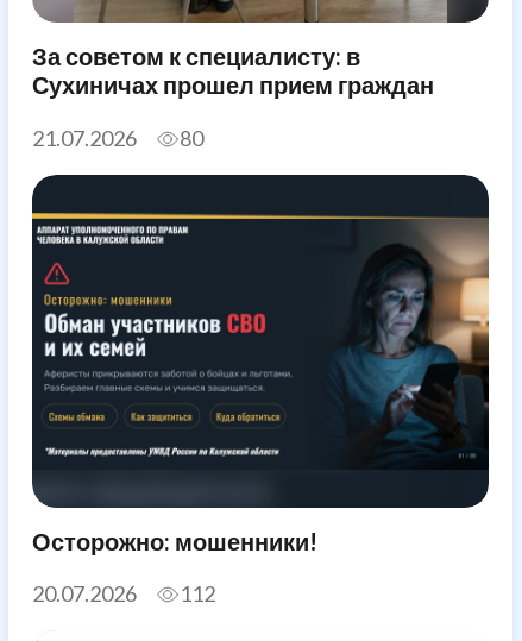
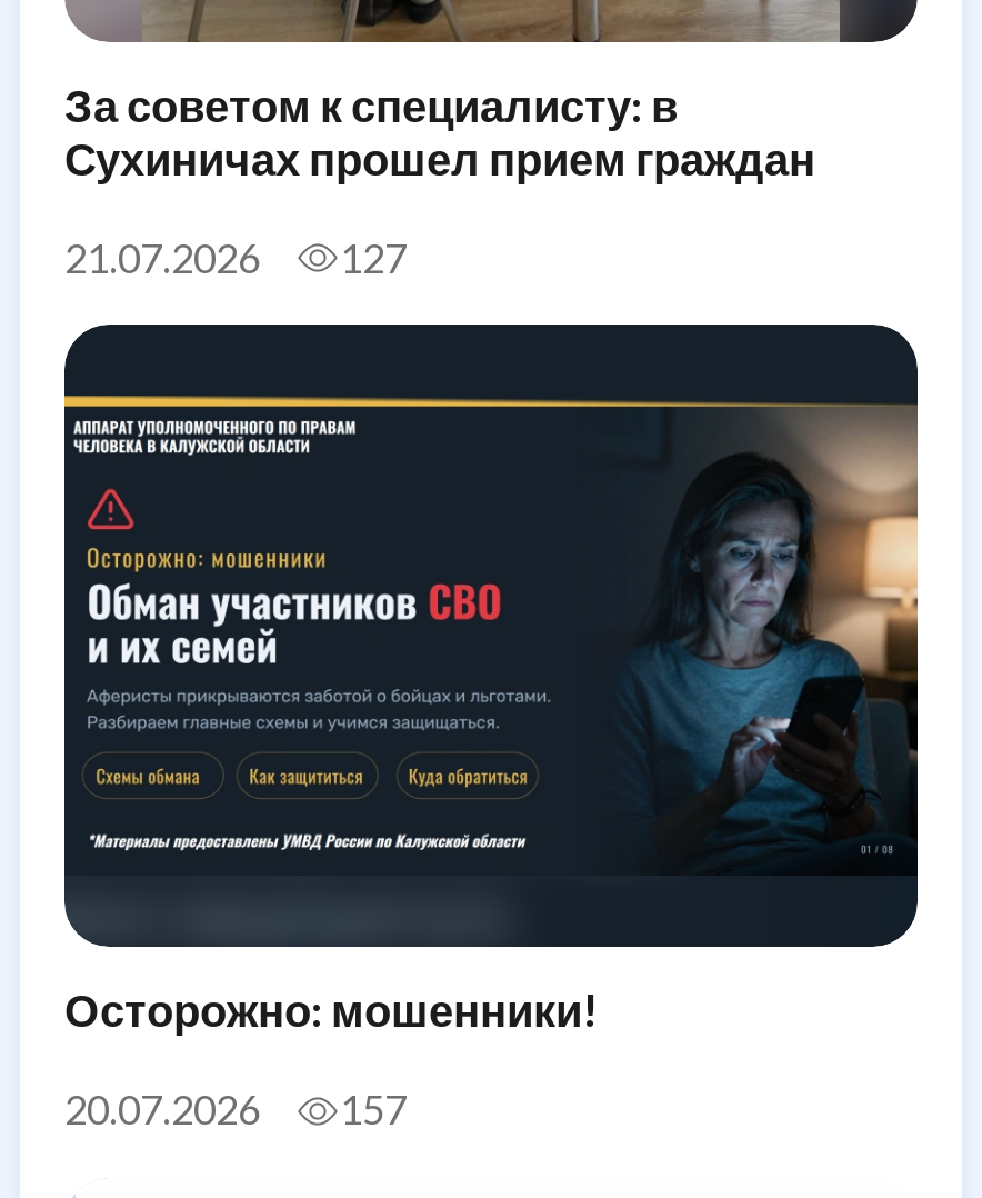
- 21.07.2026 80
+ 21.07.2026 127

- 20.07.2026 112
+ 20.07.2026 157
